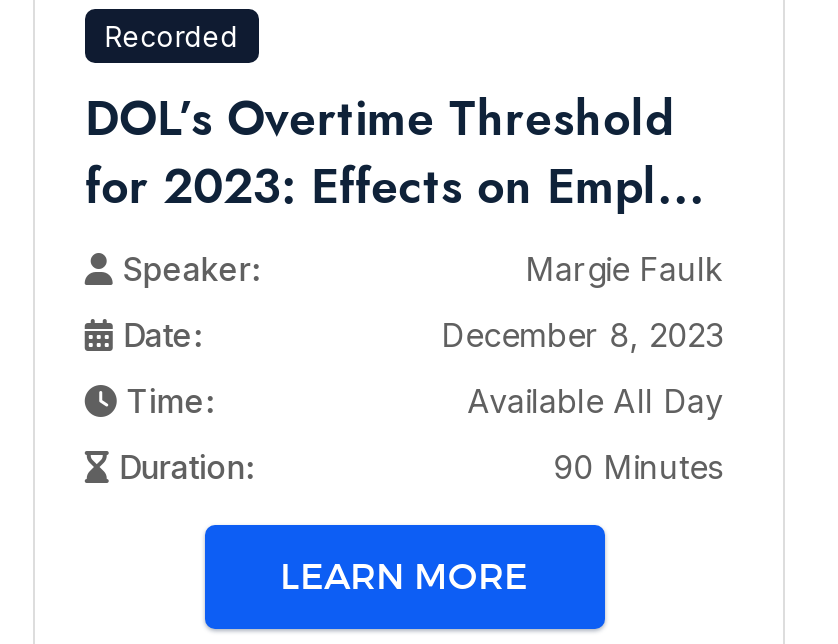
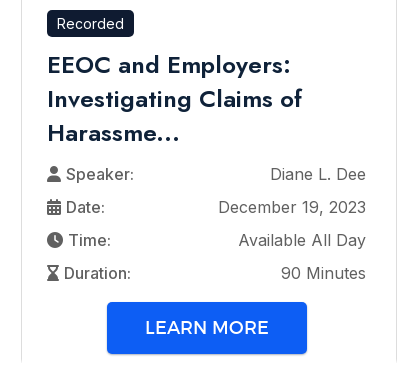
- DOL’s Overtime Threshold
- for 2023: Effects on Empl...
+ EEOC and Employers:
+ Investigating Claims of
+ Harassme...

- Margie Faulk
+ Diane L. Dee

- December 8, 2023
+ December 19, 2023
